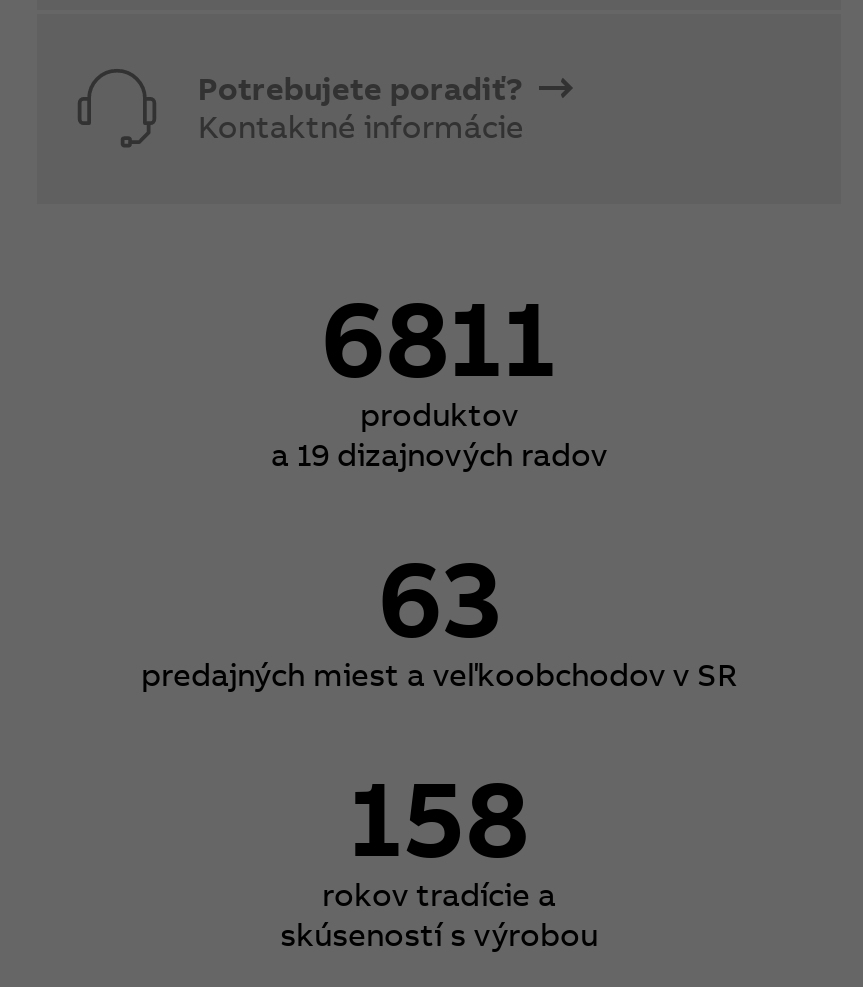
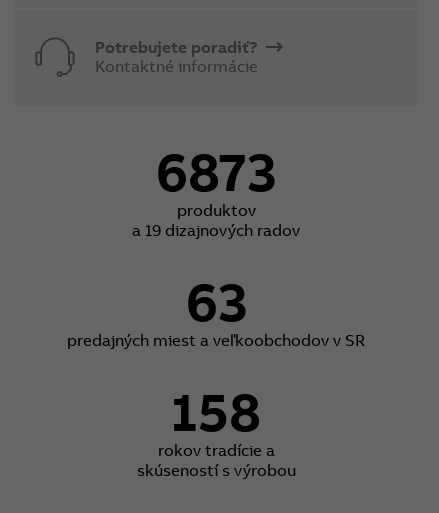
- 6811
+ 6873
